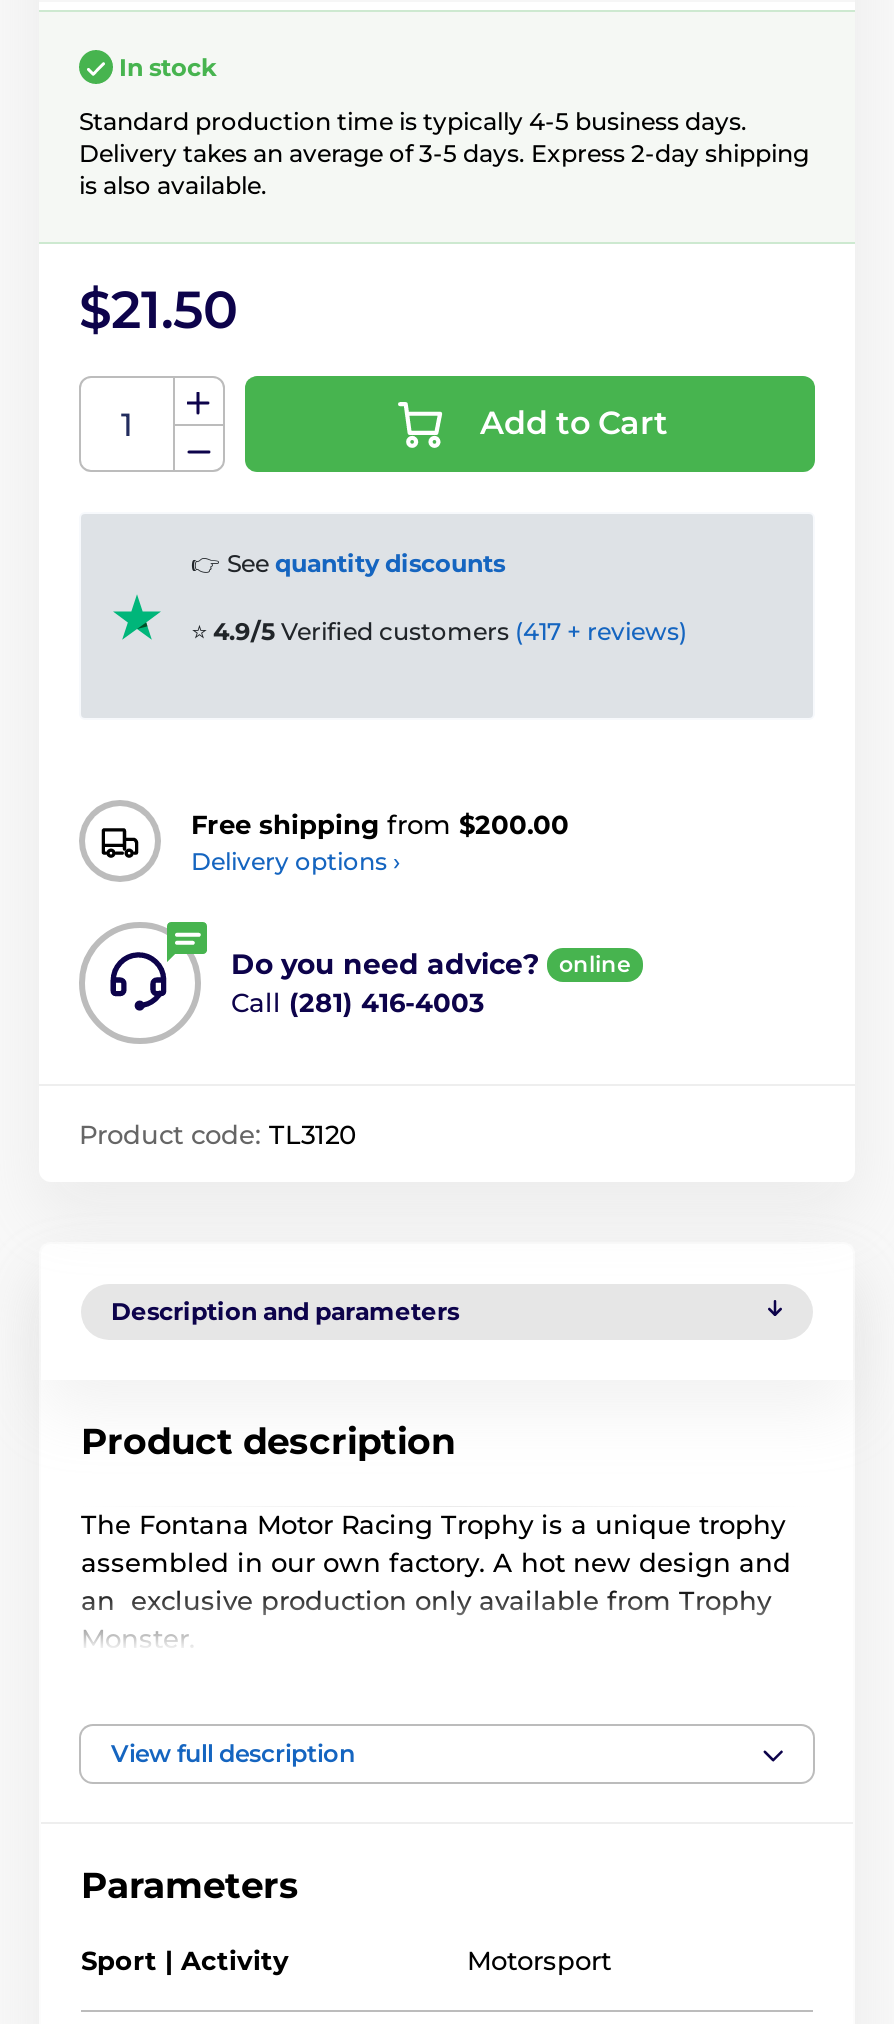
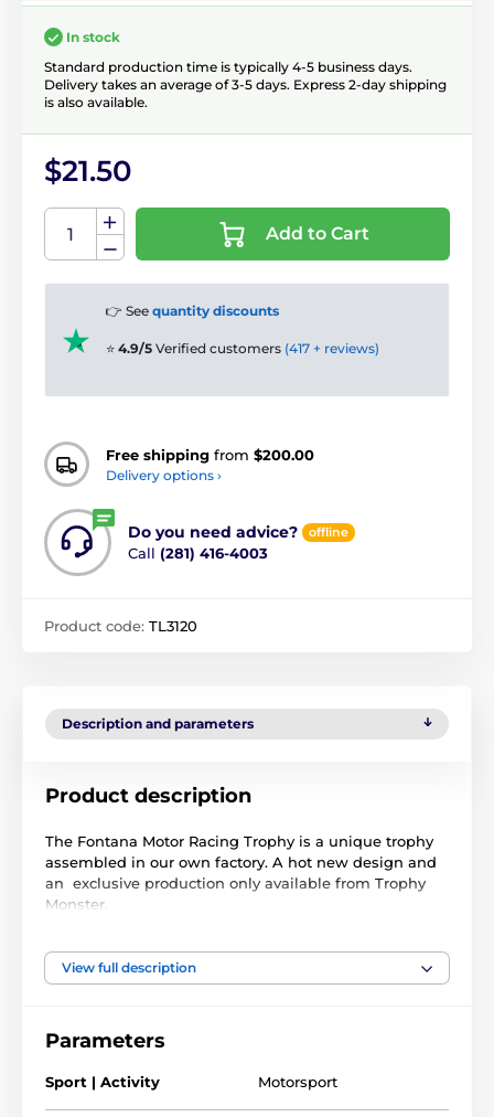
- online
+ offline
